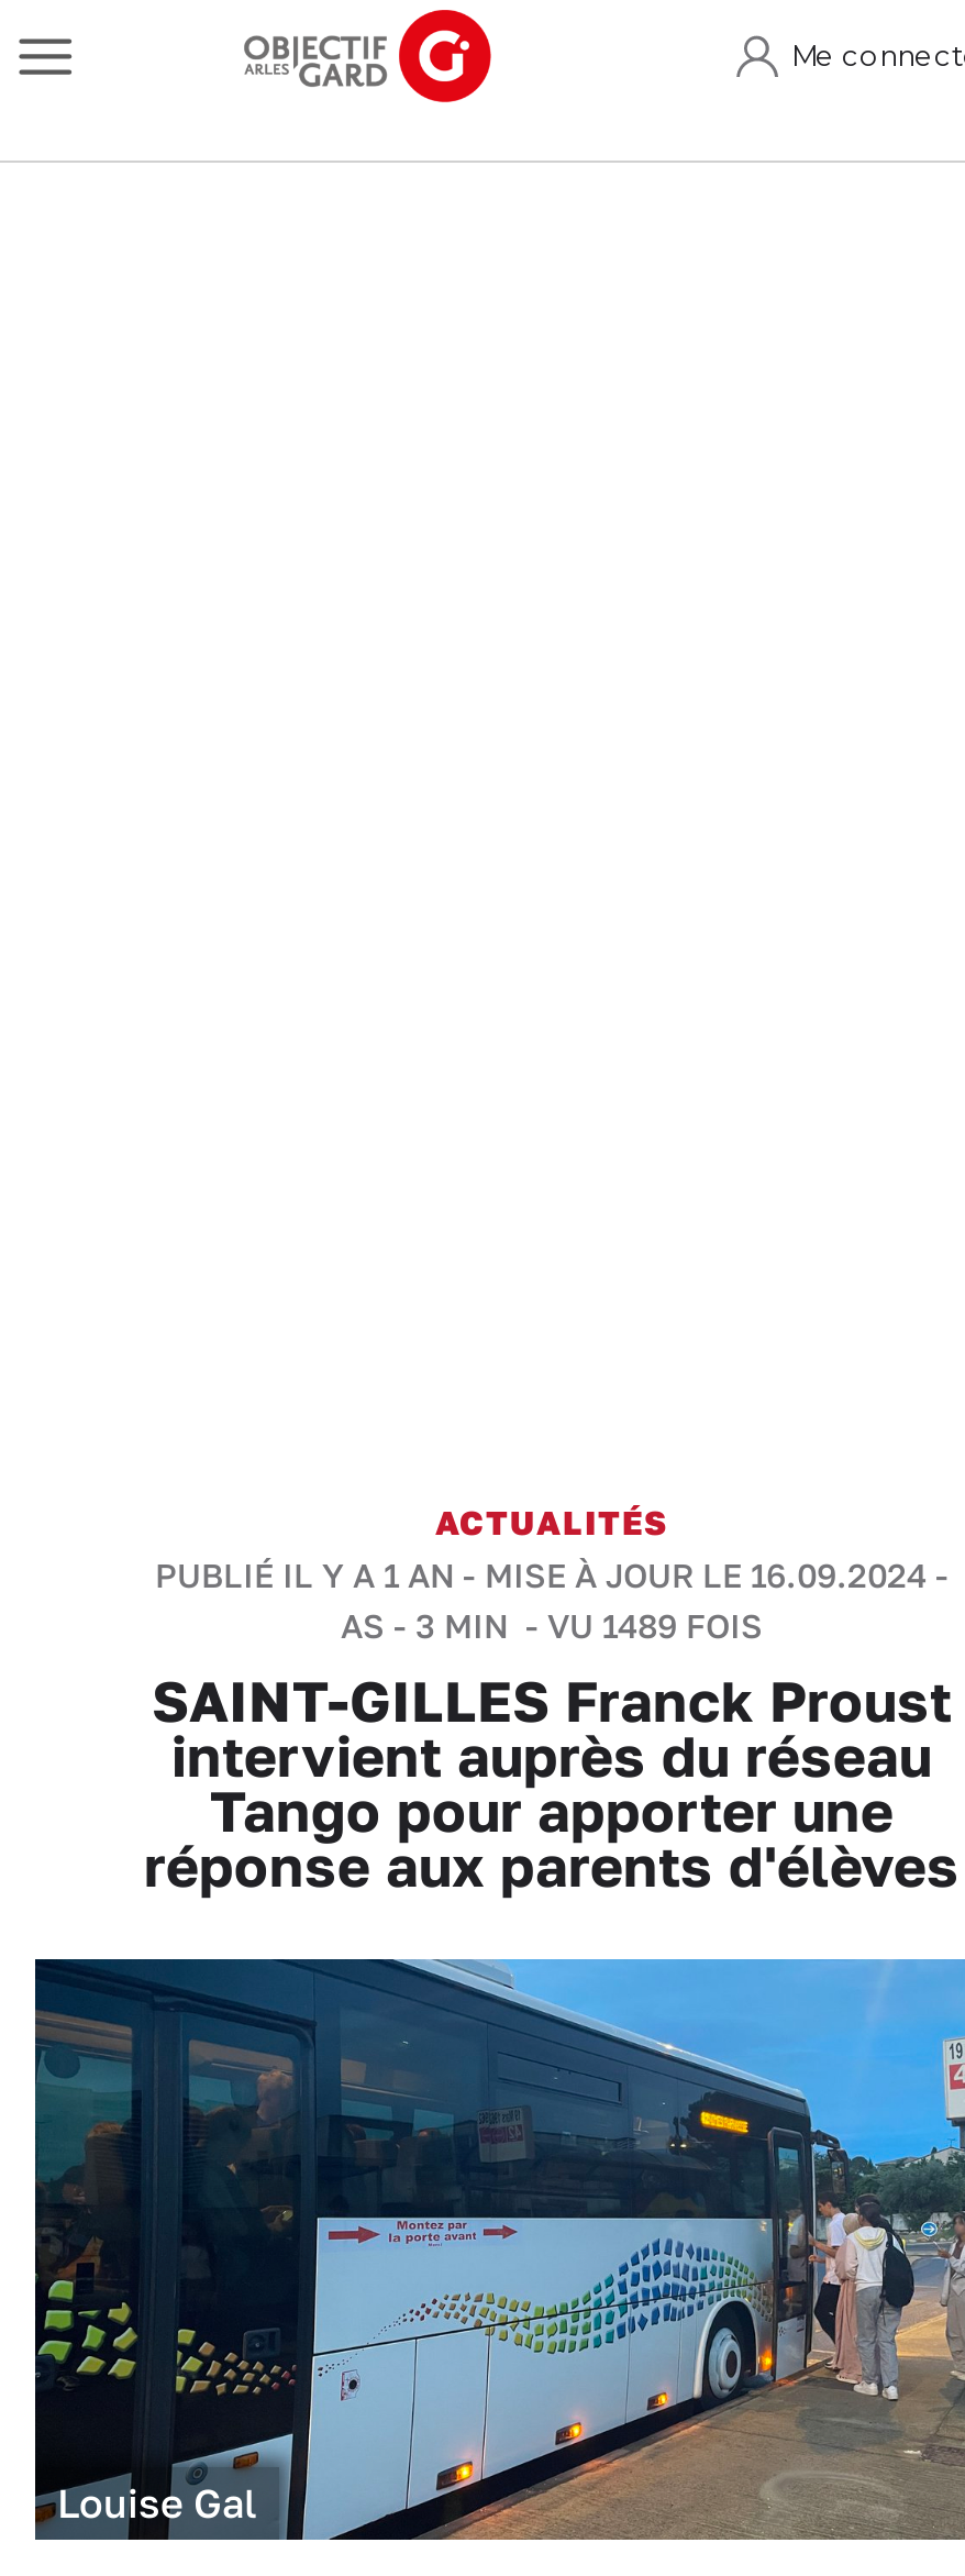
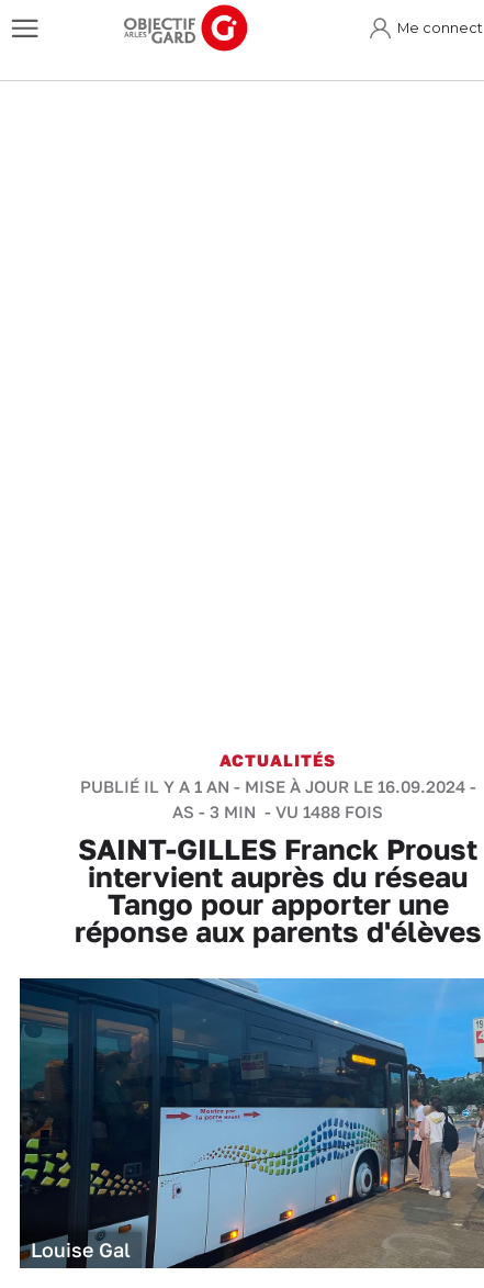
- AS - 3 MIN - VU 1489 FOIS
+ AS - 3 MIN - VU 1488 FOIS
